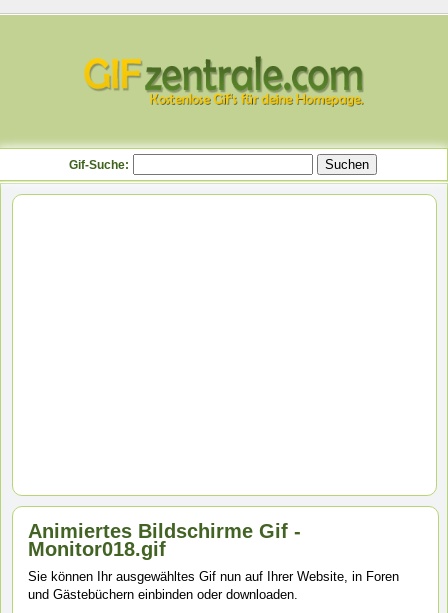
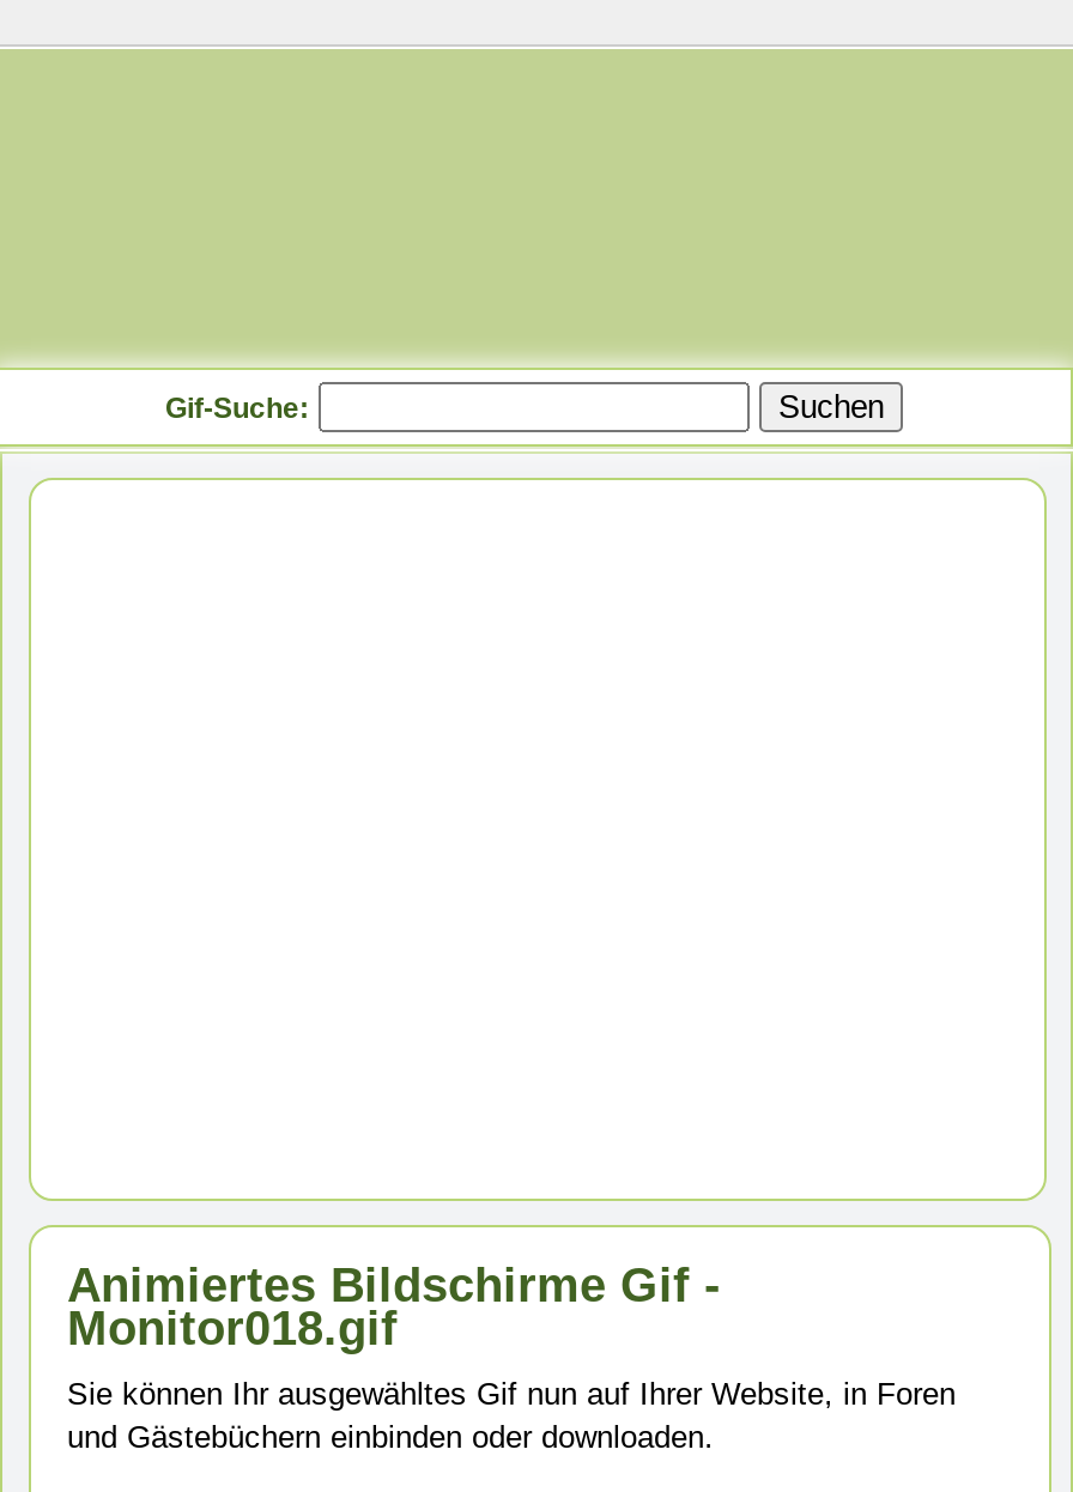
- [image]
